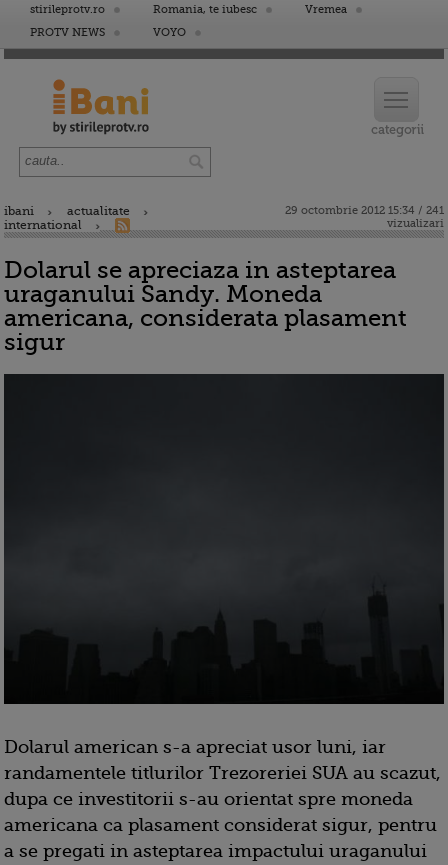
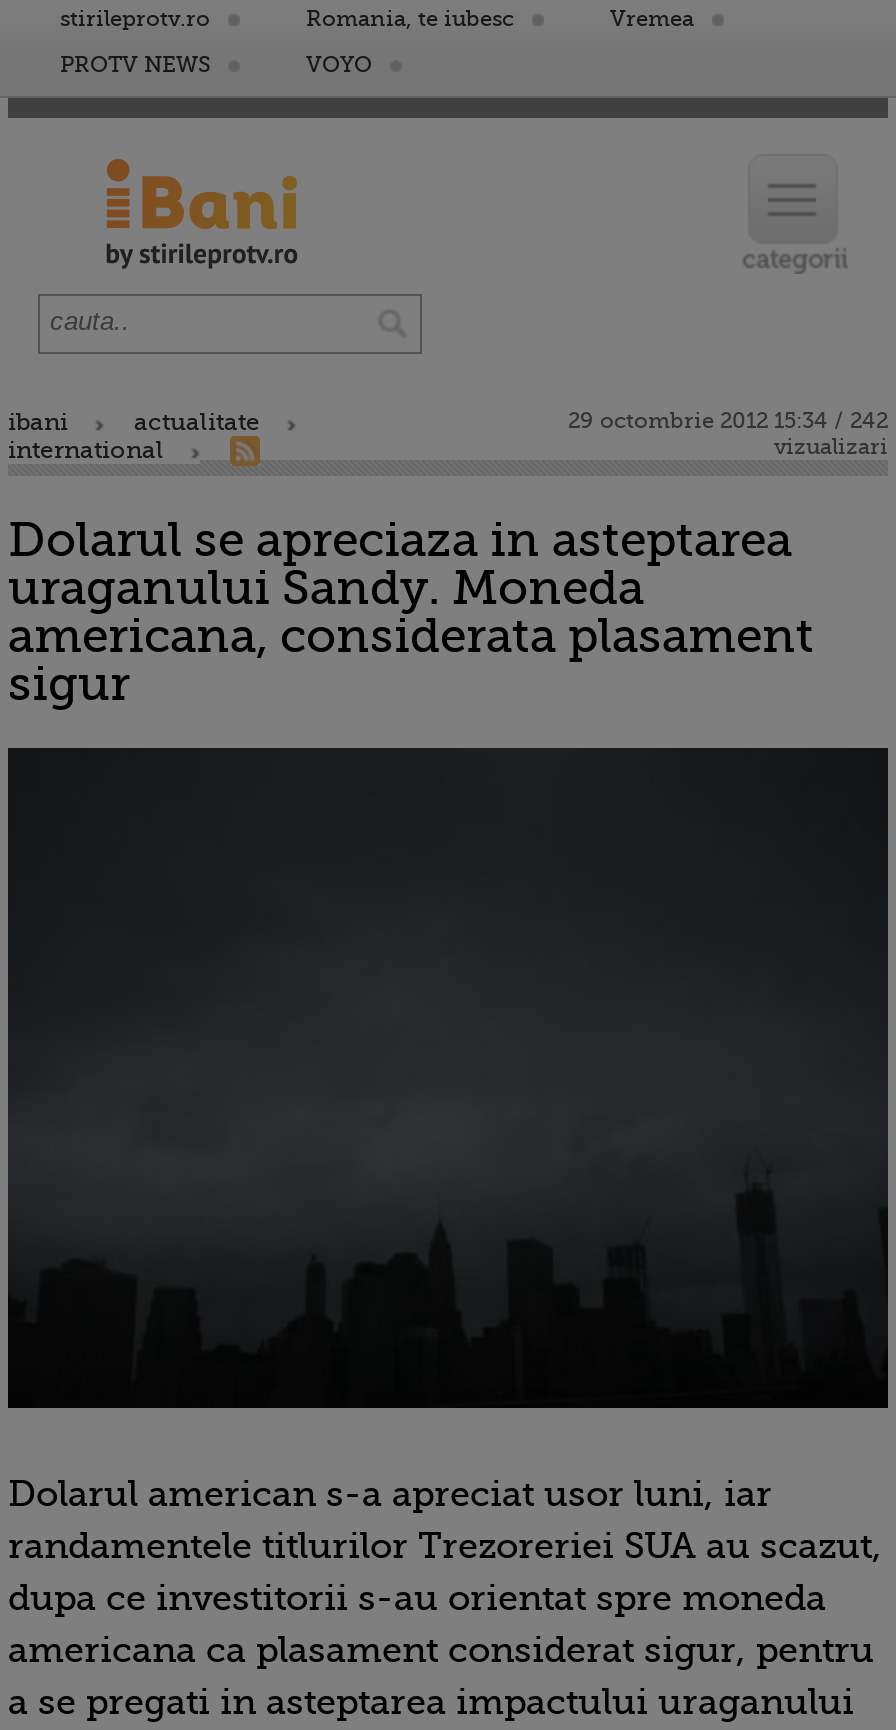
- 29 octombrie 2012 15:34 / 241
+ 29 octombrie 2012 15:34 / 242
